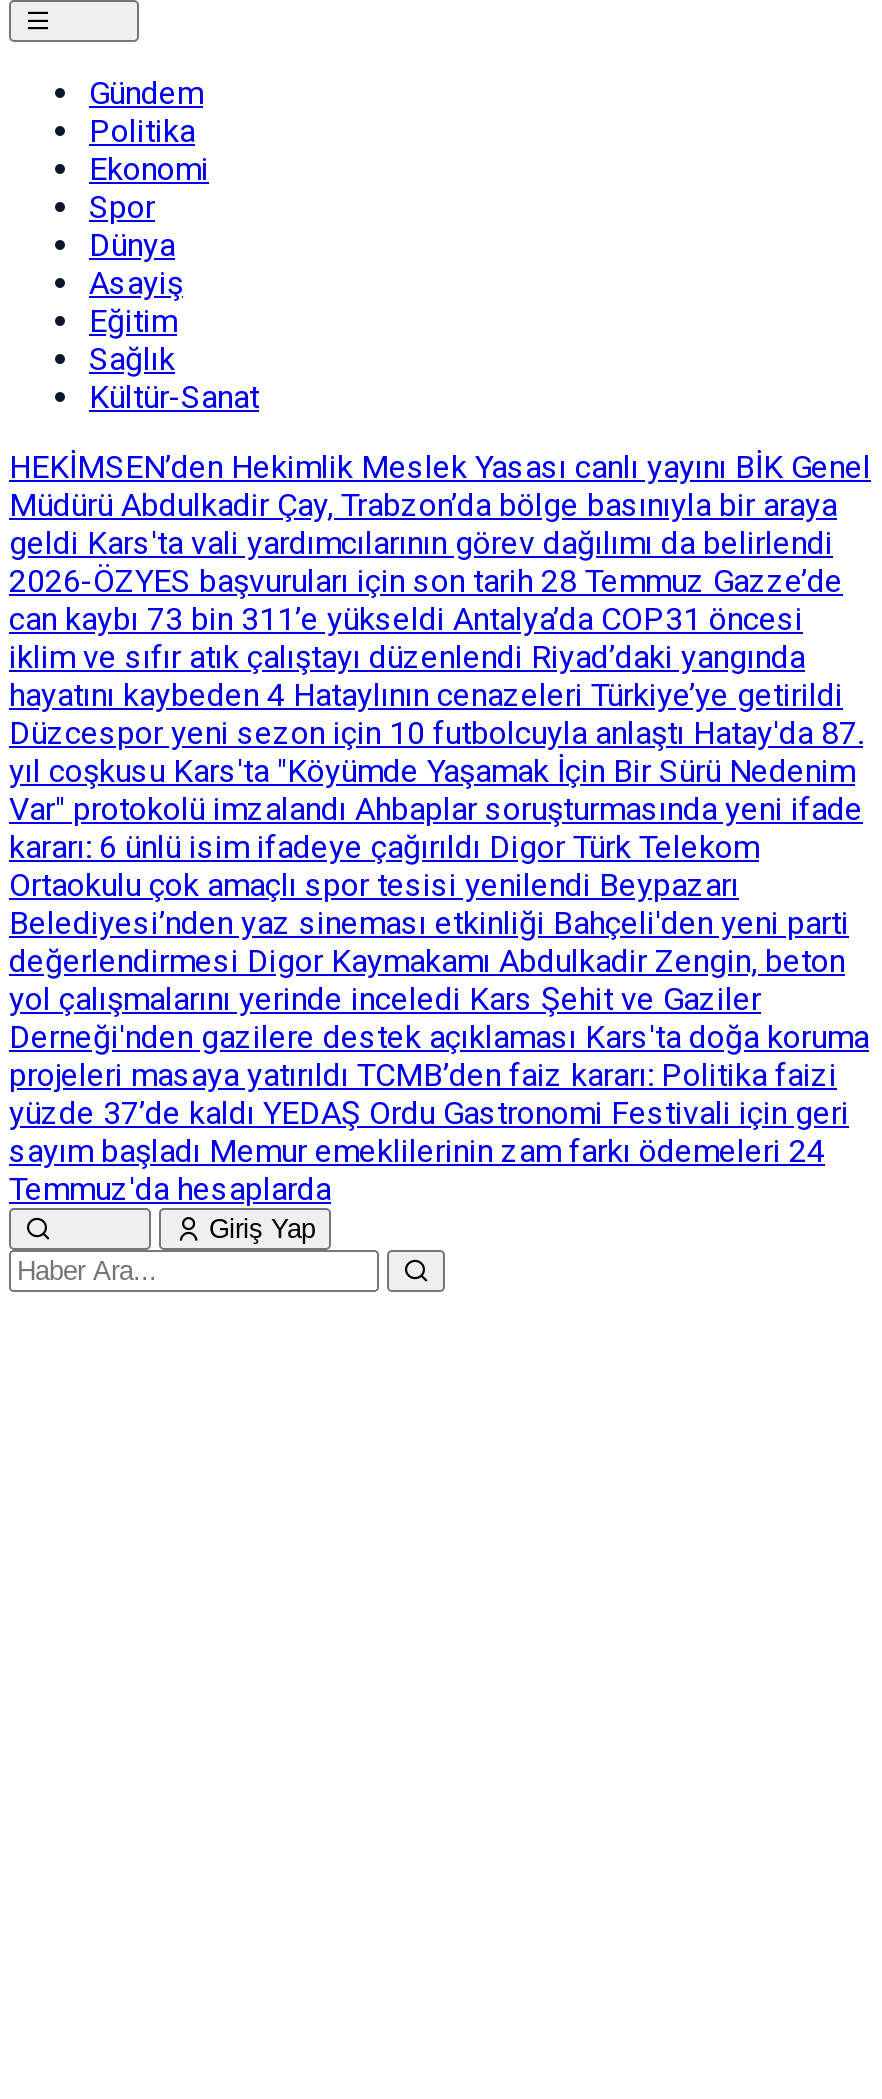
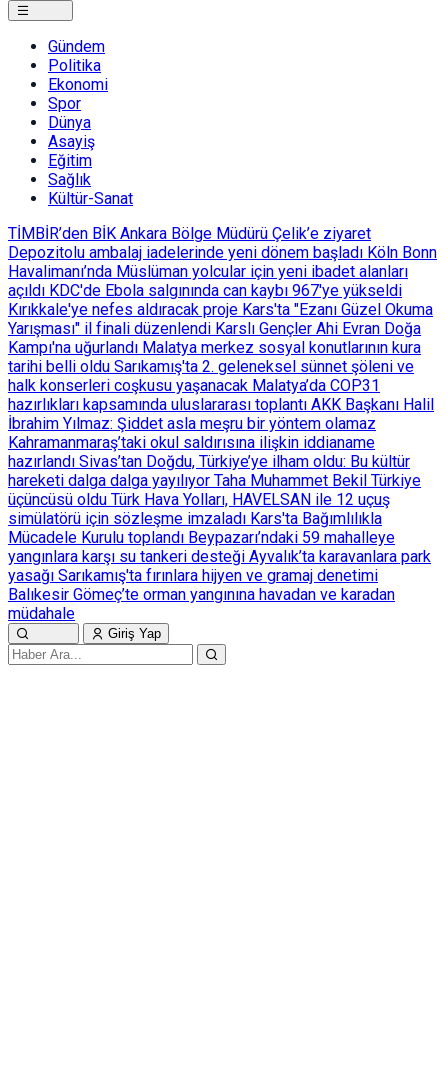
- HEKİMSEN’den Hekimlik Meslek Yasası canlı yayını BİK Genel
- Müdürü Abdulkadir Çay, Trabzon’da bölge basınıyla bir araya
- geldi Kars'ta vali yardımcılarının görev dağılımı da belirlendi
- 2026-ÖZYES başvuruları için son tarih 28 Temmuz Gazze’de
- can kaybı 73 bin 311’e yükseldi Antalya’da COP31 öncesi
- iklim ve sıfır atık çalıştayı düzenlendi Riyad’daki yangında
- hayatını kaybeden 4 Hataylının cenazeleri Türkiye’ye getirildi
- Düzcespor yeni sezon için 10 futbolcuyla anlaştı Hatay'da 87.
- yıl coşkusu Kars'ta "Köyümde Yaşamak İçin Bir Sürü Nedenim
- Var" protokolü imzalandı Ahbaplar soruşturmasında yeni ifade
- kararı: 6 ünlü isim ifadeye çağırıldı Digor Türk Telekom
- Ortaokulu çok amaçlı spor tesisi yenilendi Beypazarı
- Belediyesi’nden yaz sineması etkinliği Bahçeli'den yeni parti
- değerlendirmesi Digor Kaymakamı Abdulkadir Zengin, beton
- yol çalışmalarını yerinde inceledi Kars Şehit ve Gaziler
- Derneği'nden gazilere destek açıklaması Kars'ta doğa koruma
- projeleri masaya yatırıldı TCMB’den faiz kararı: Politika faizi
- yüzde 37’de kaldı YEDAŞ Ordu Gastronomi Festivali için geri
- sayım başladı Memur emeklilerinin zam farkı ödemeleri 24
- Temmuz'da hesaplarda
+ TİMBİR’den BİK Ankara Bölge Müdürü Çelik’e ziyaret
+ Depozitolu ambalaj iadelerinde yeni dönem başladı Köln Bonn
+ Havalimanı’nda Müslüman yolcular için yeni ibadet alanları
+ açıldı KDC'de Ebola salgınında can kaybı 967'ye yükseldi
+ Kırıkkale'ye nefes aldıracak proje Kars'ta "Ezanı Güzel Okuma
+ Yarışması" il finali düzenlendi Karslı Gençler Ahi Evran Doğa
+ Kampı'na uğurlandı Malatya merkez sosyal konutlarının kura
+ tarihi belli oldu Sarıkamış'ta 2. geleneksel sünnet şöleni ve
+ halk konserleri coşkusu yaşanacak Malatya’da COP31
+ hazırlıkları kapsamında uluslararası toplantı AKK Başkanı Halil
+ İbrahim Yılmaz: Şiddet asla meşru bir yöntem olamaz
+ Kahramanmaraş’taki okul saldırısına ilişkin iddianame
+ hazırlandı Sivas’tan Doğdu, Türkiye’ye ilham oldu: Bu kültür
+ hareketi dalga dalga yayılıyor Taha Muhammet Bekil Türkiye
+ üçüncüsü oldu Türk Hava Yolları, HAVELSAN ile 12 uçuş
+ simülatörü için sözleşme imzaladı Kars'ta Bağımlılıkla
+ Mücadele Kurulu toplandı Beypazarı’ndaki 59 mahalleye
+ yangınlara karşı su tankeri desteği Ayvalık’ta karavanlara park
+ yasağı Sarıkamış'ta fırınlara hijyen ve gramaj denetimi
+ Balıkesir Gömeç’te orman yangınına havadan ve karadan
+ müdahale
